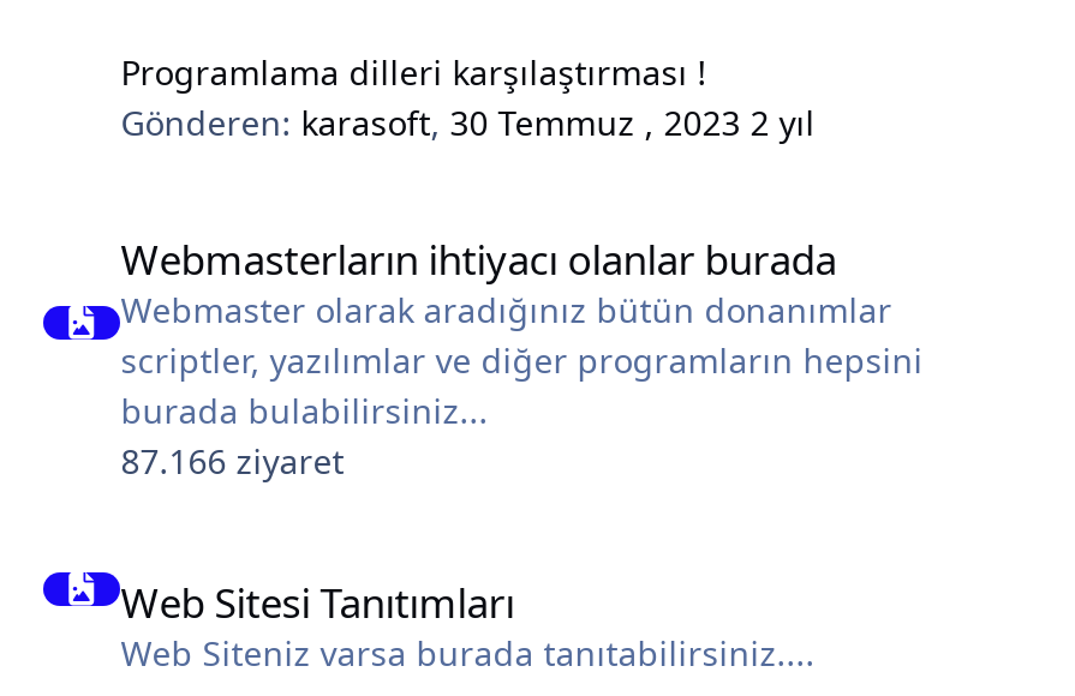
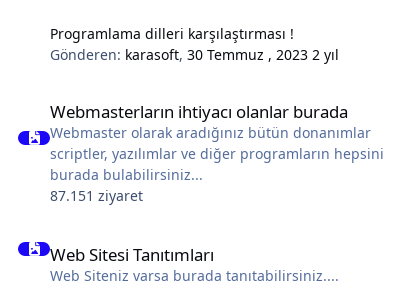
- 87.166 ziyaret
+ 87.151 ziyaret
